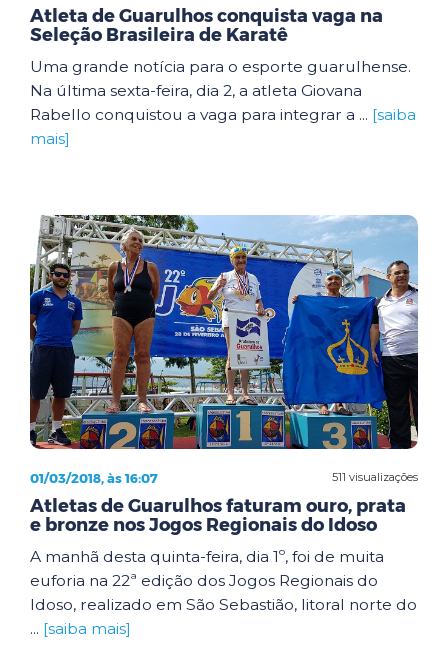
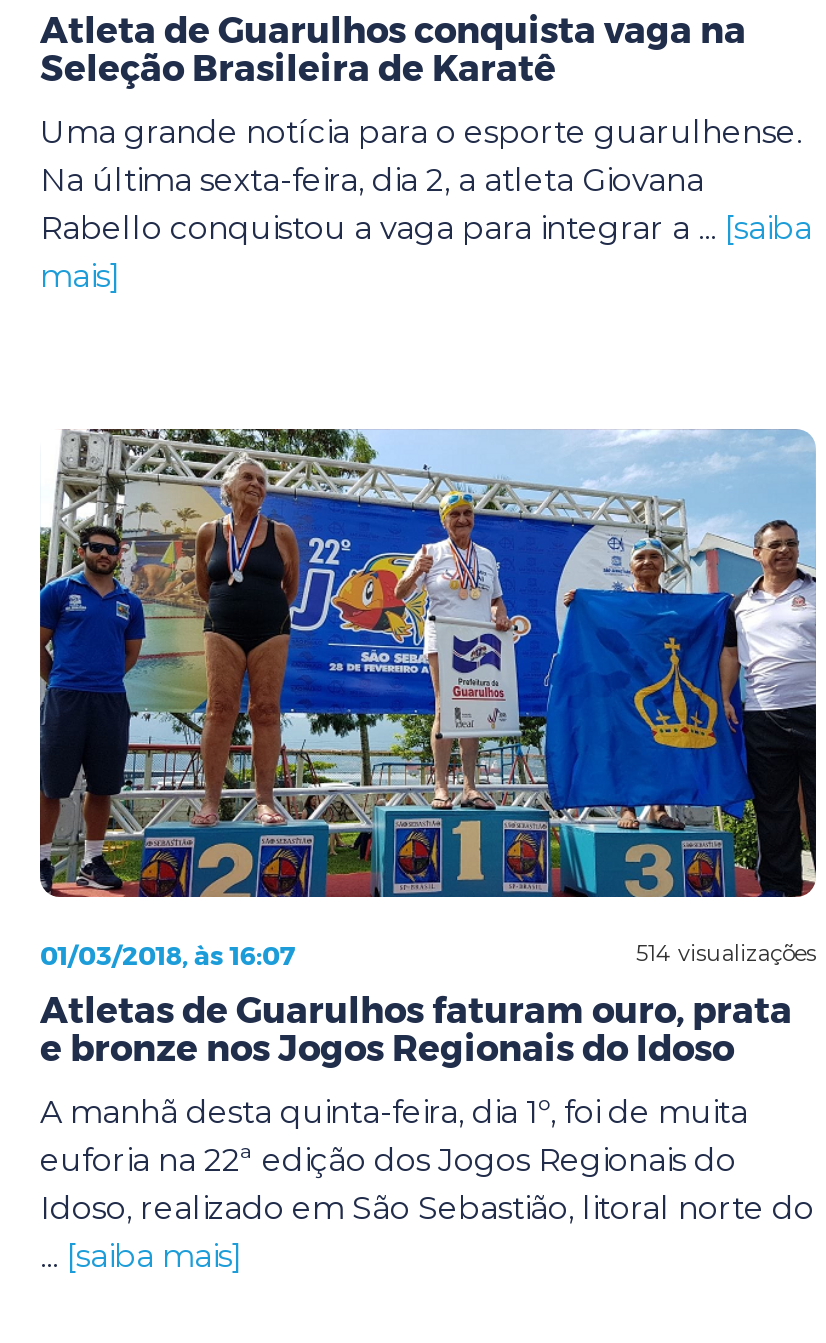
- 511 visualizações
+ 514 visualizações
